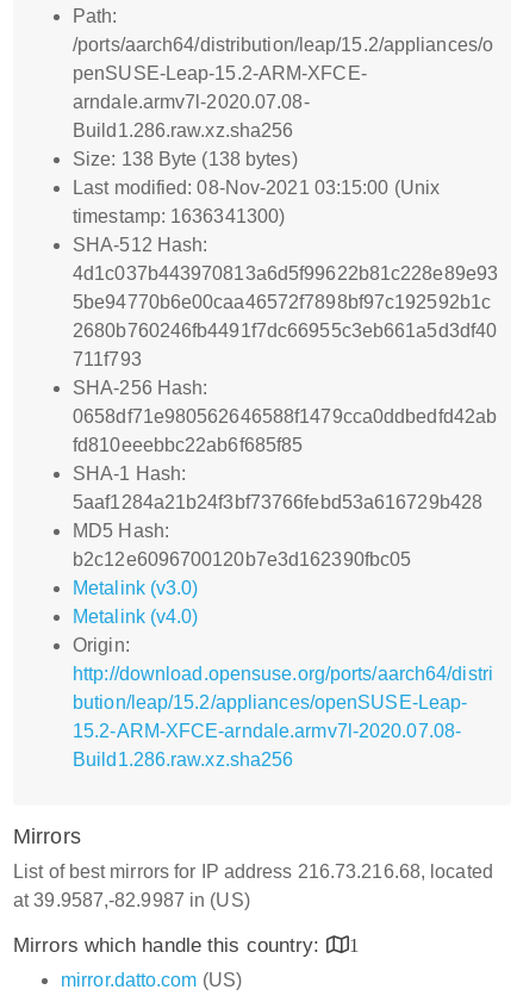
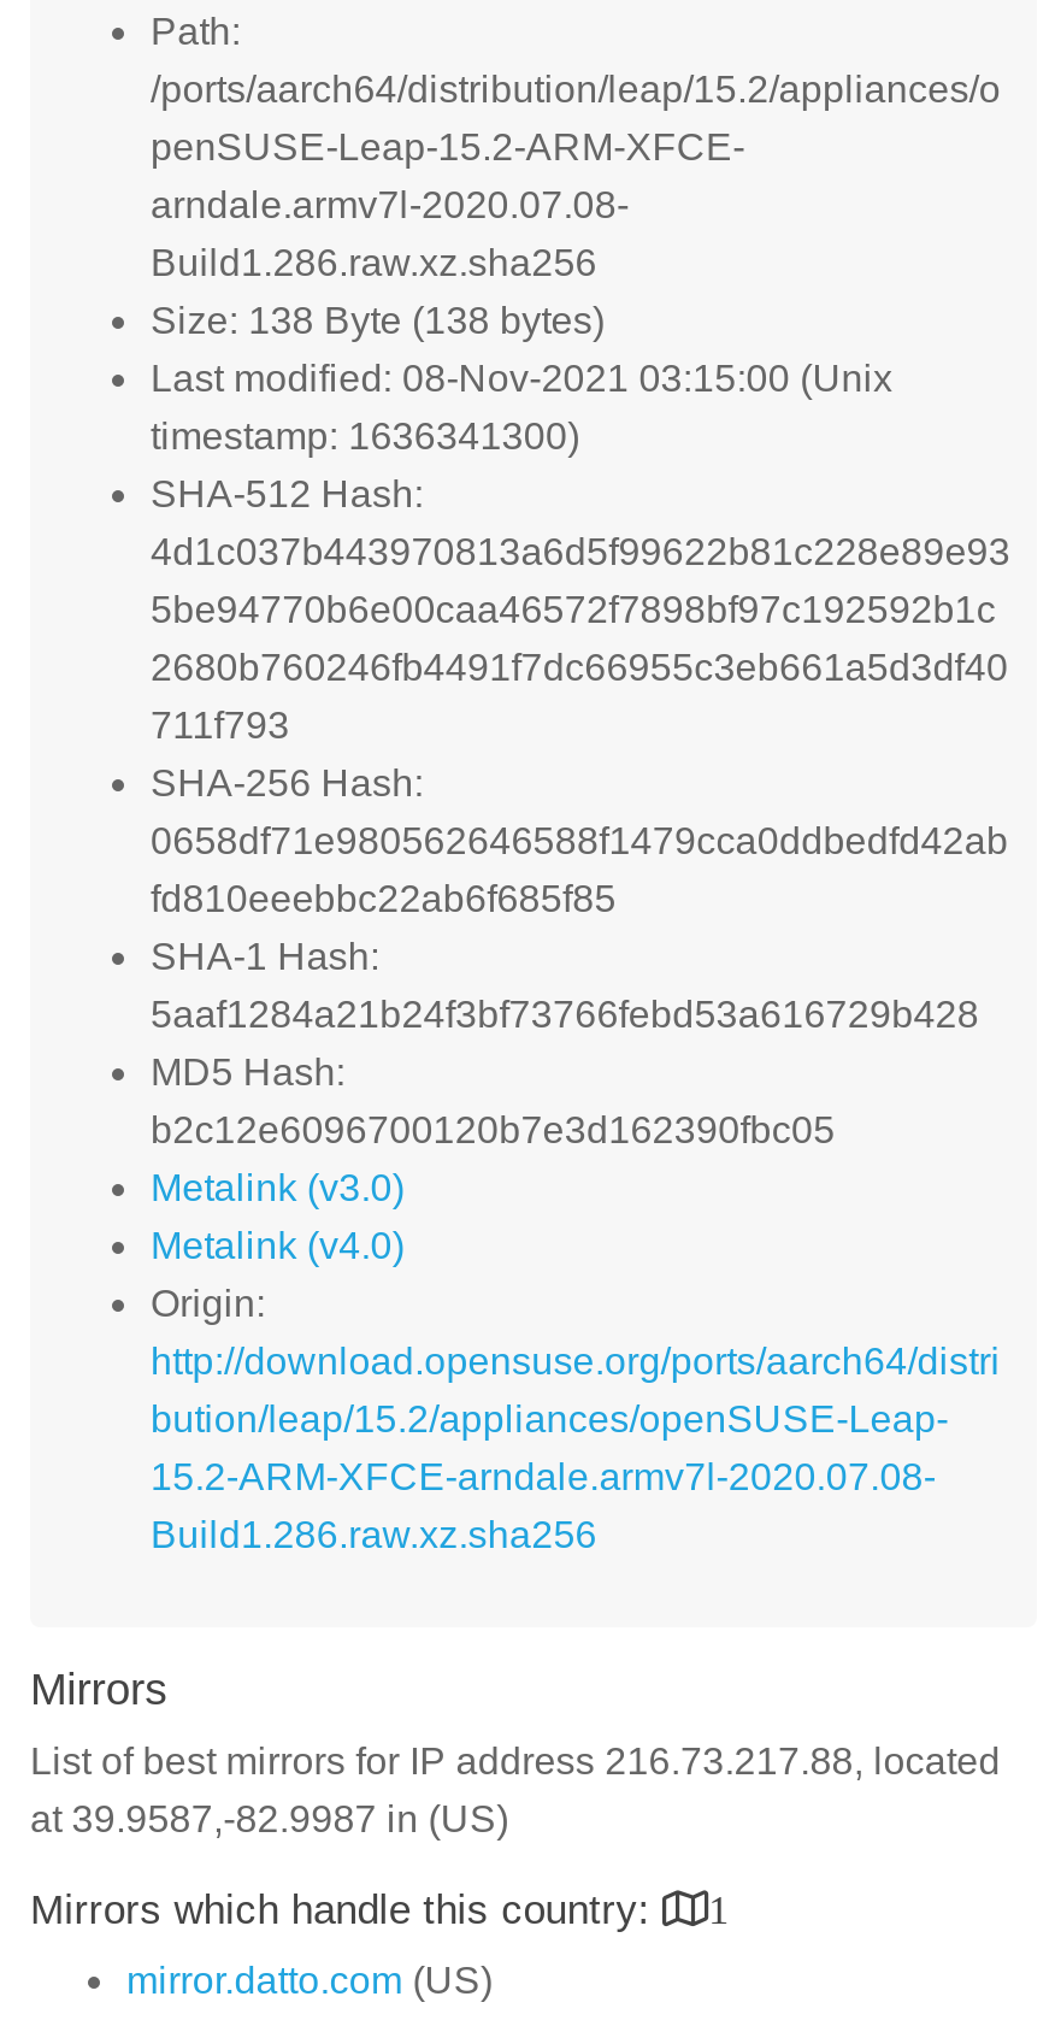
- List of best mirrors for IP address 216.73.216.68, located
+ List of best mirrors for IP address 216.73.217.88, located
